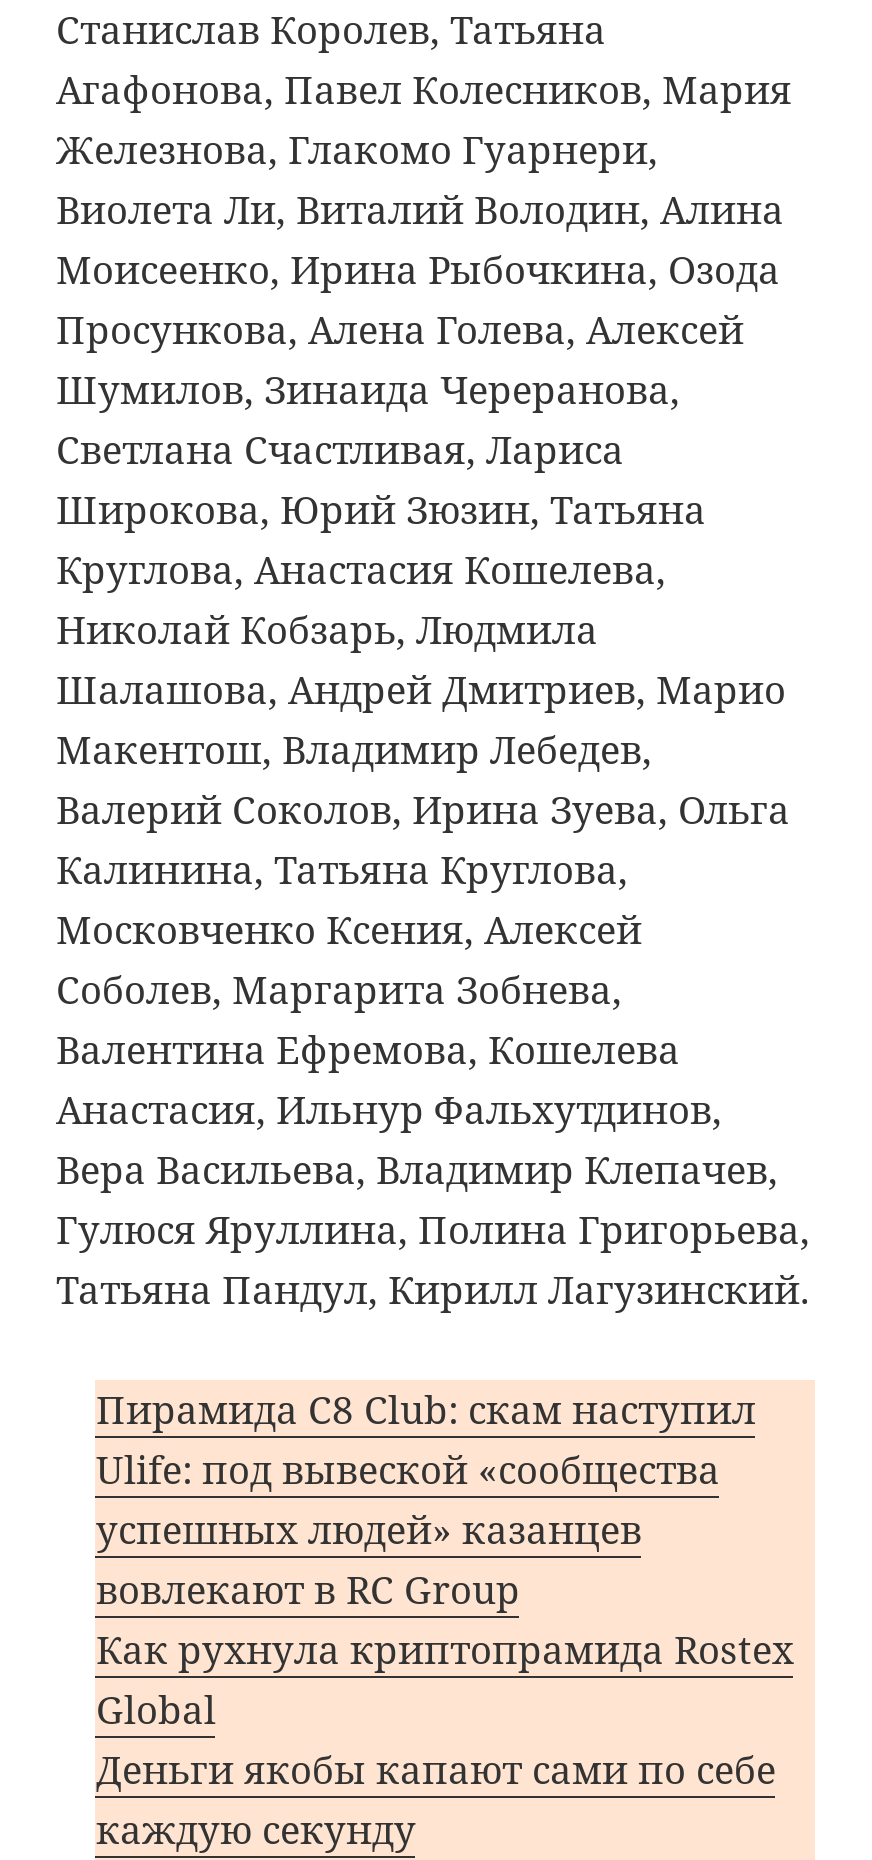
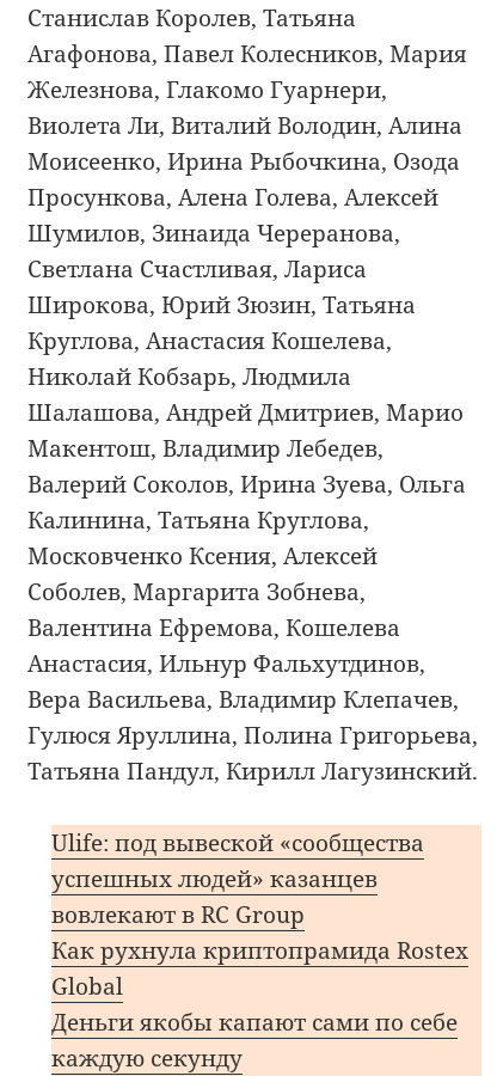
- Пирамида С8 Club: скам наступил
